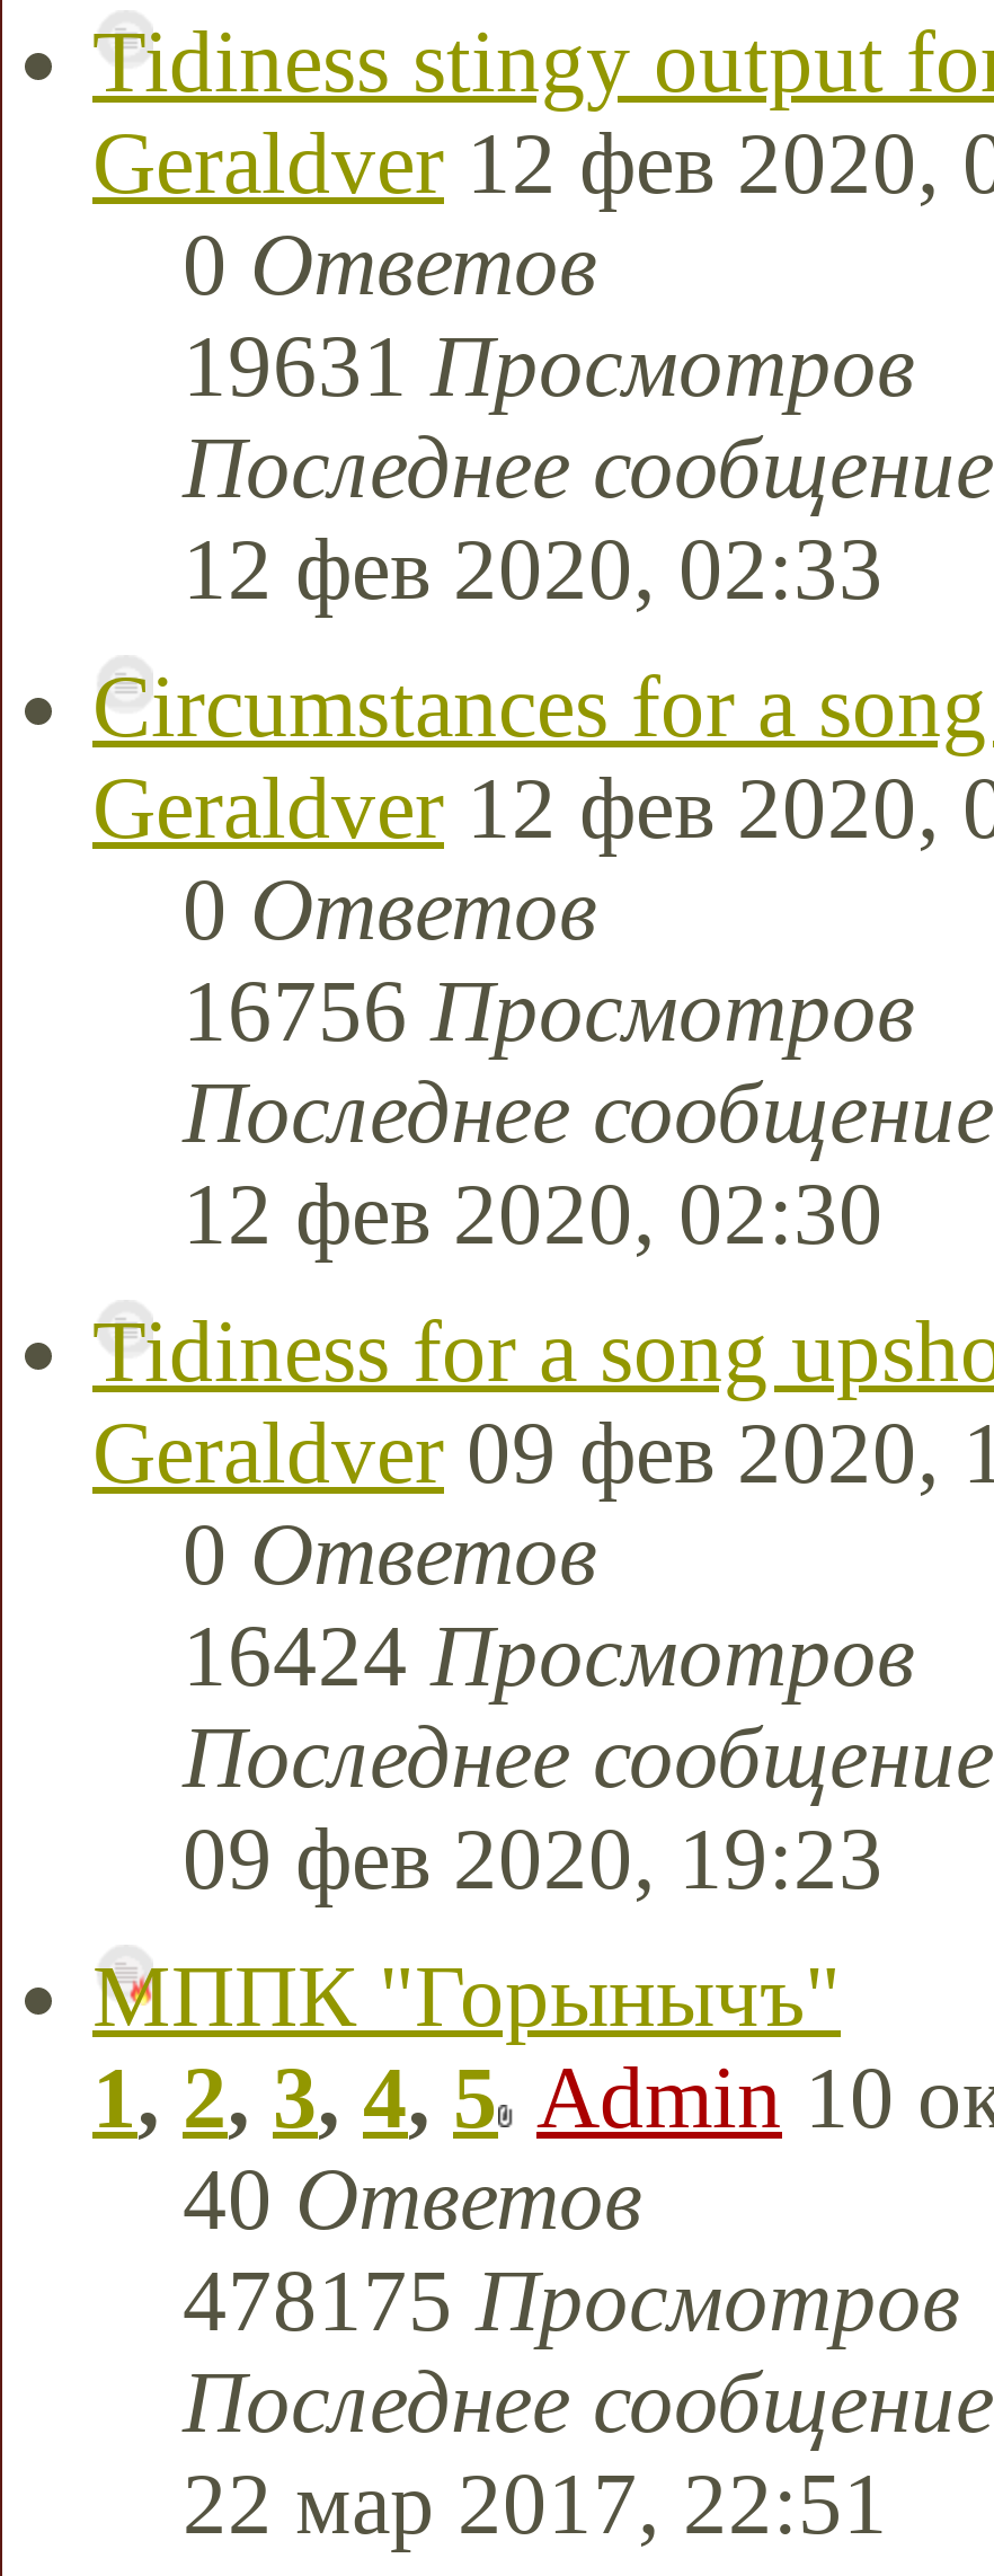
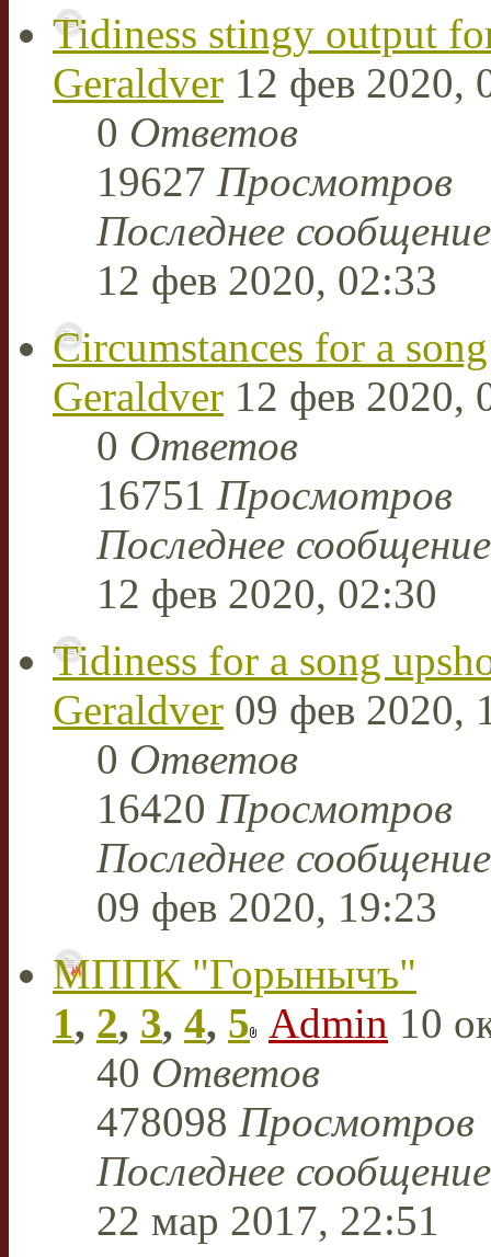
- 19631 Просмотров
+ 19627 Просмотров

- 16756 Просмотров
+ 16751 Просмотров

- 16424 Просмотров
+ 16420 Просмотров

- 478175 Просмотров
+ 478098 Просмотров
